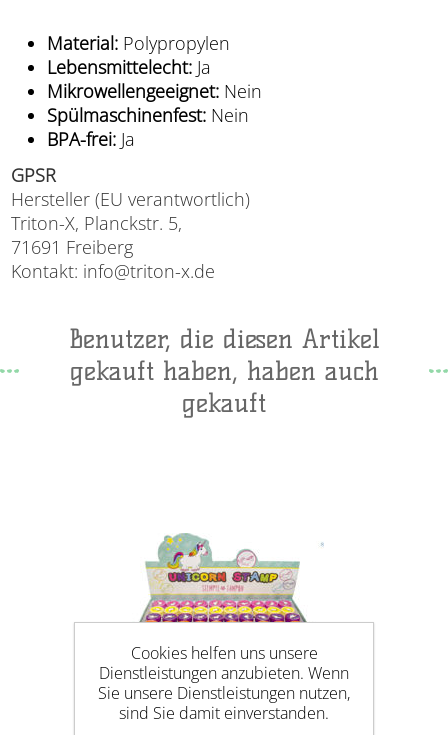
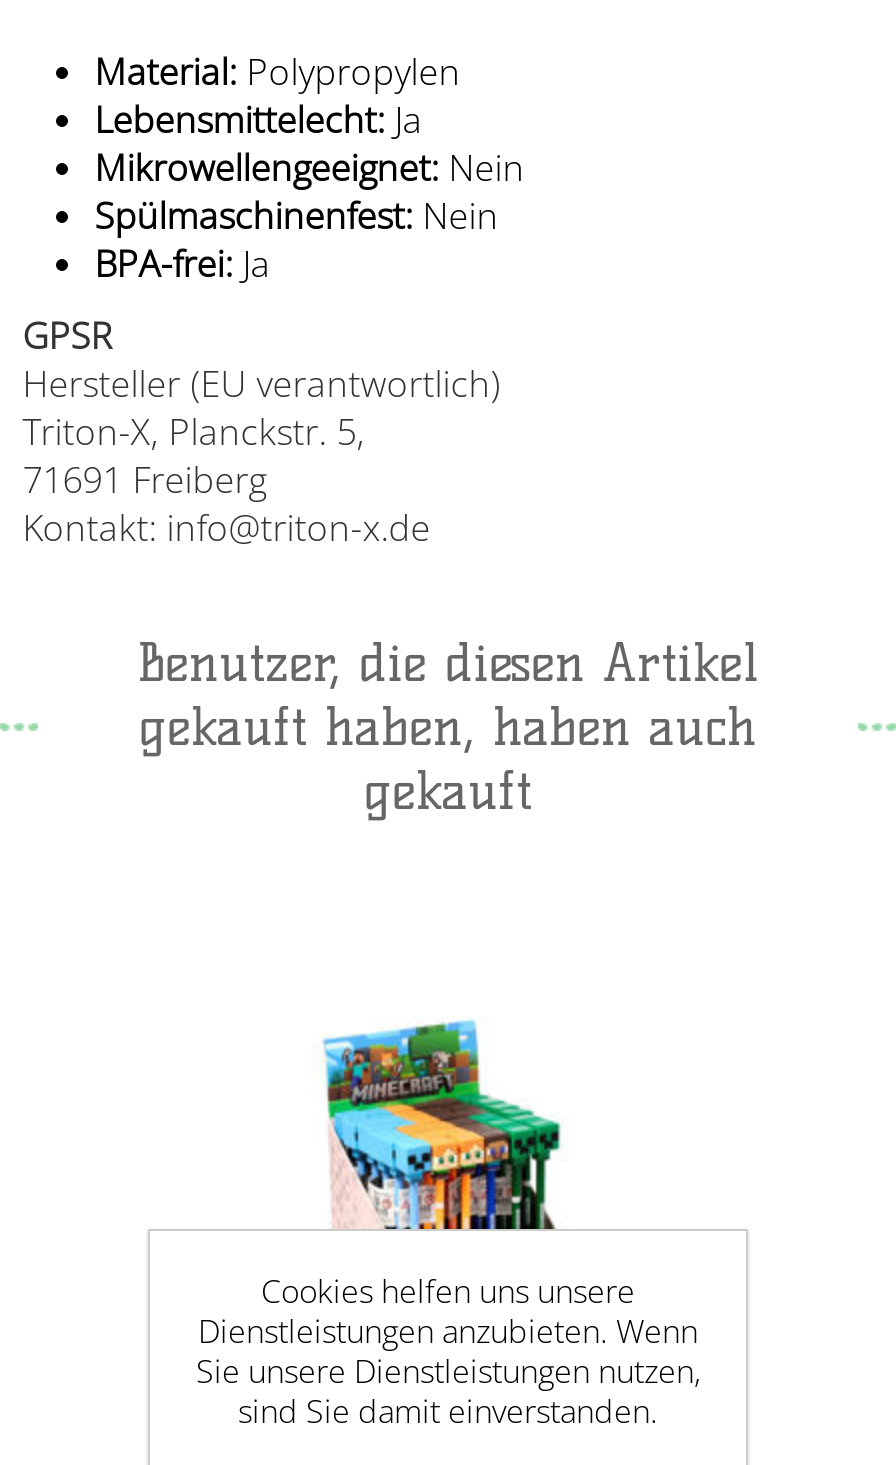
- [image]
+ [image]
